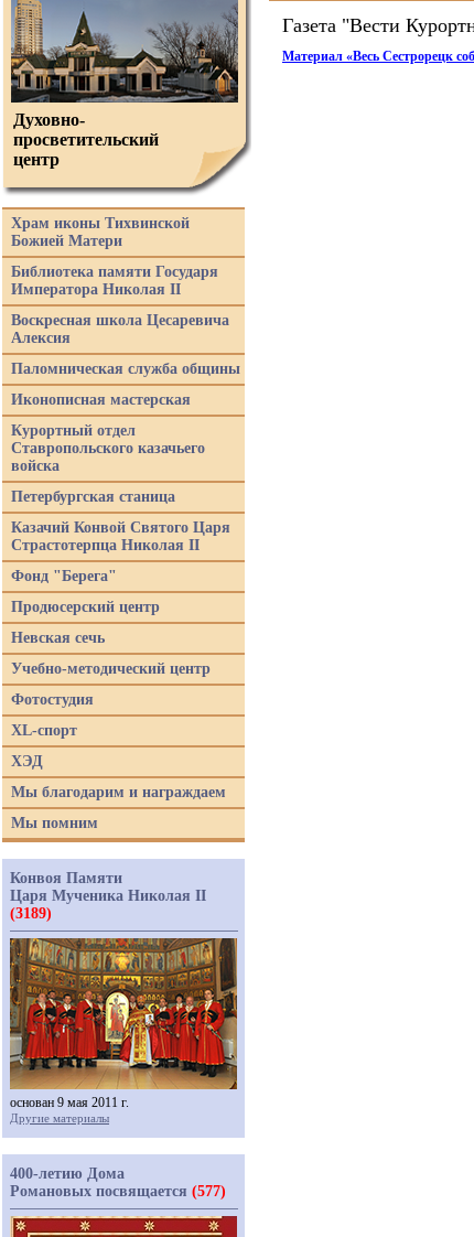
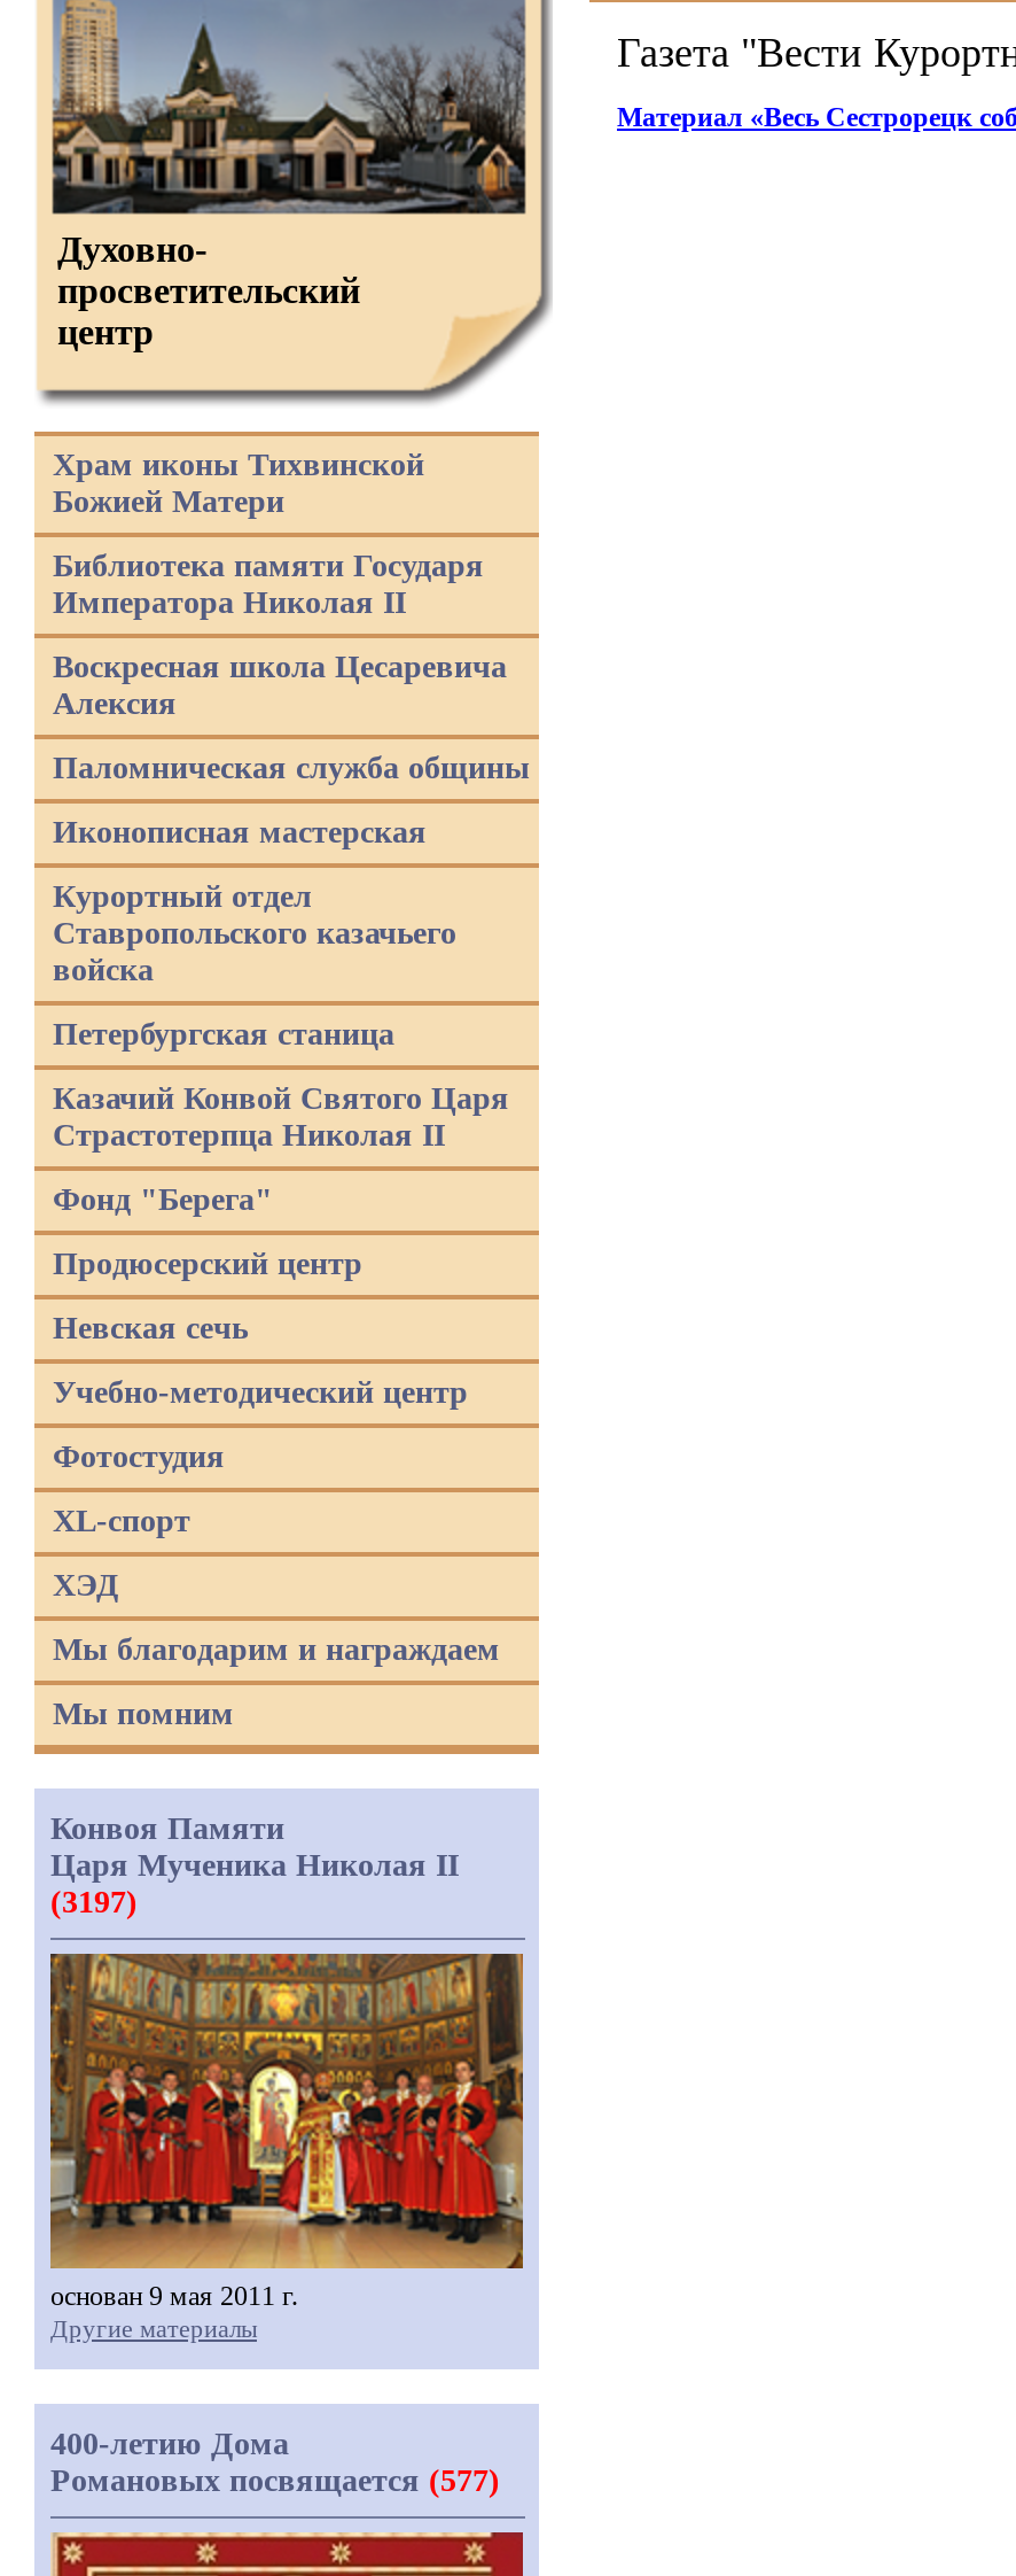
- (3189)
+ (3197)
